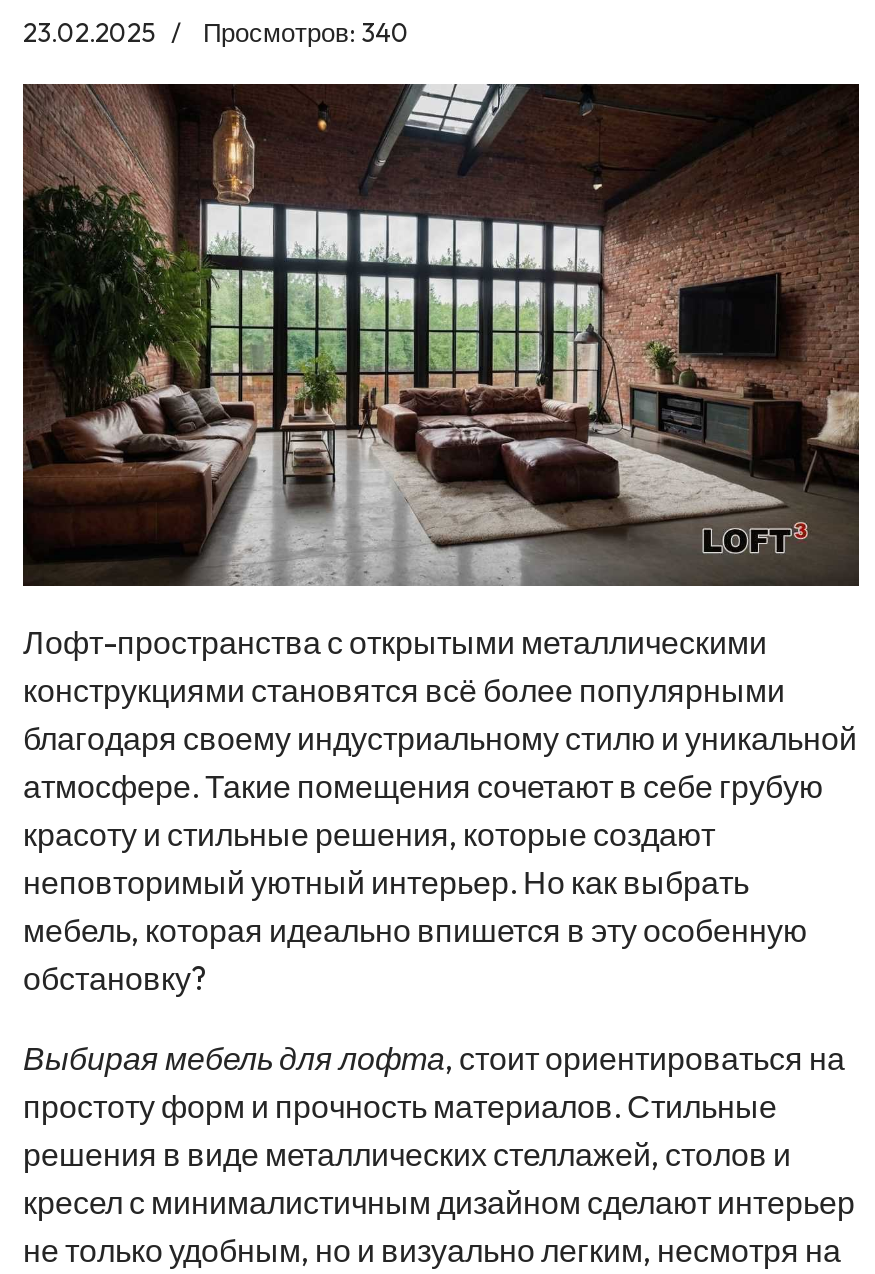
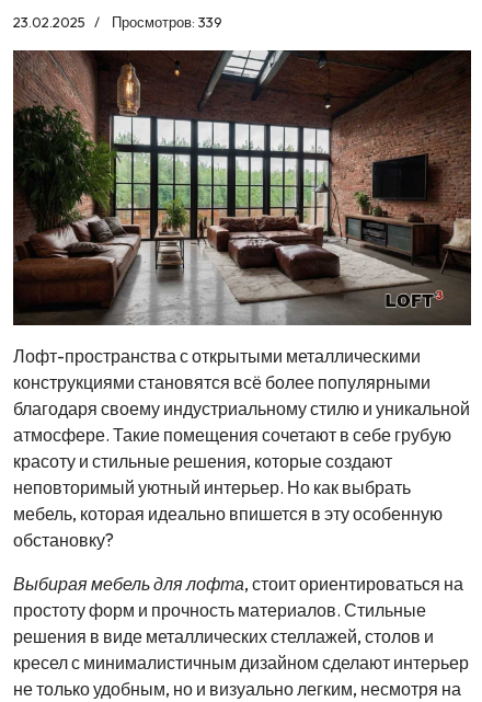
- 23.02.2025 Просмотров: 340
+ 23.02.2025 Просмотров: 339
